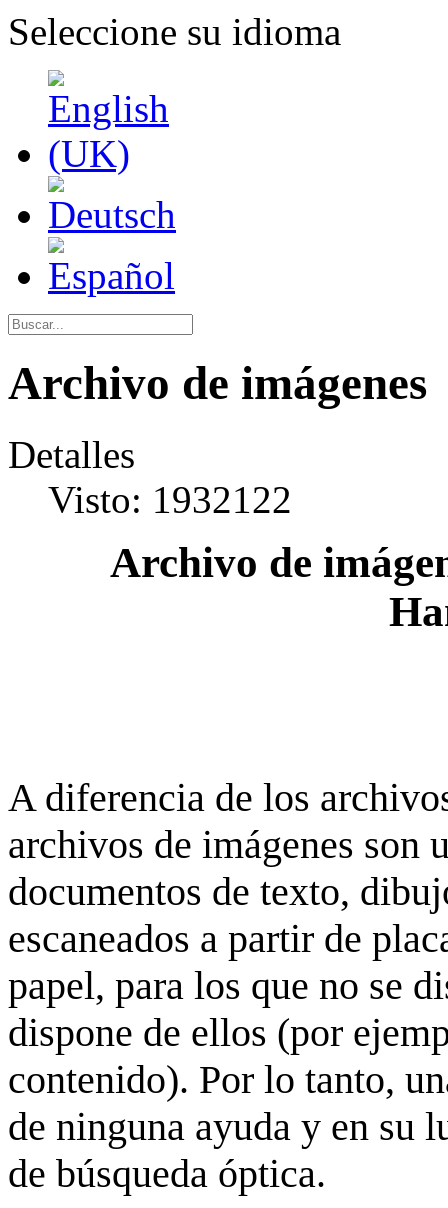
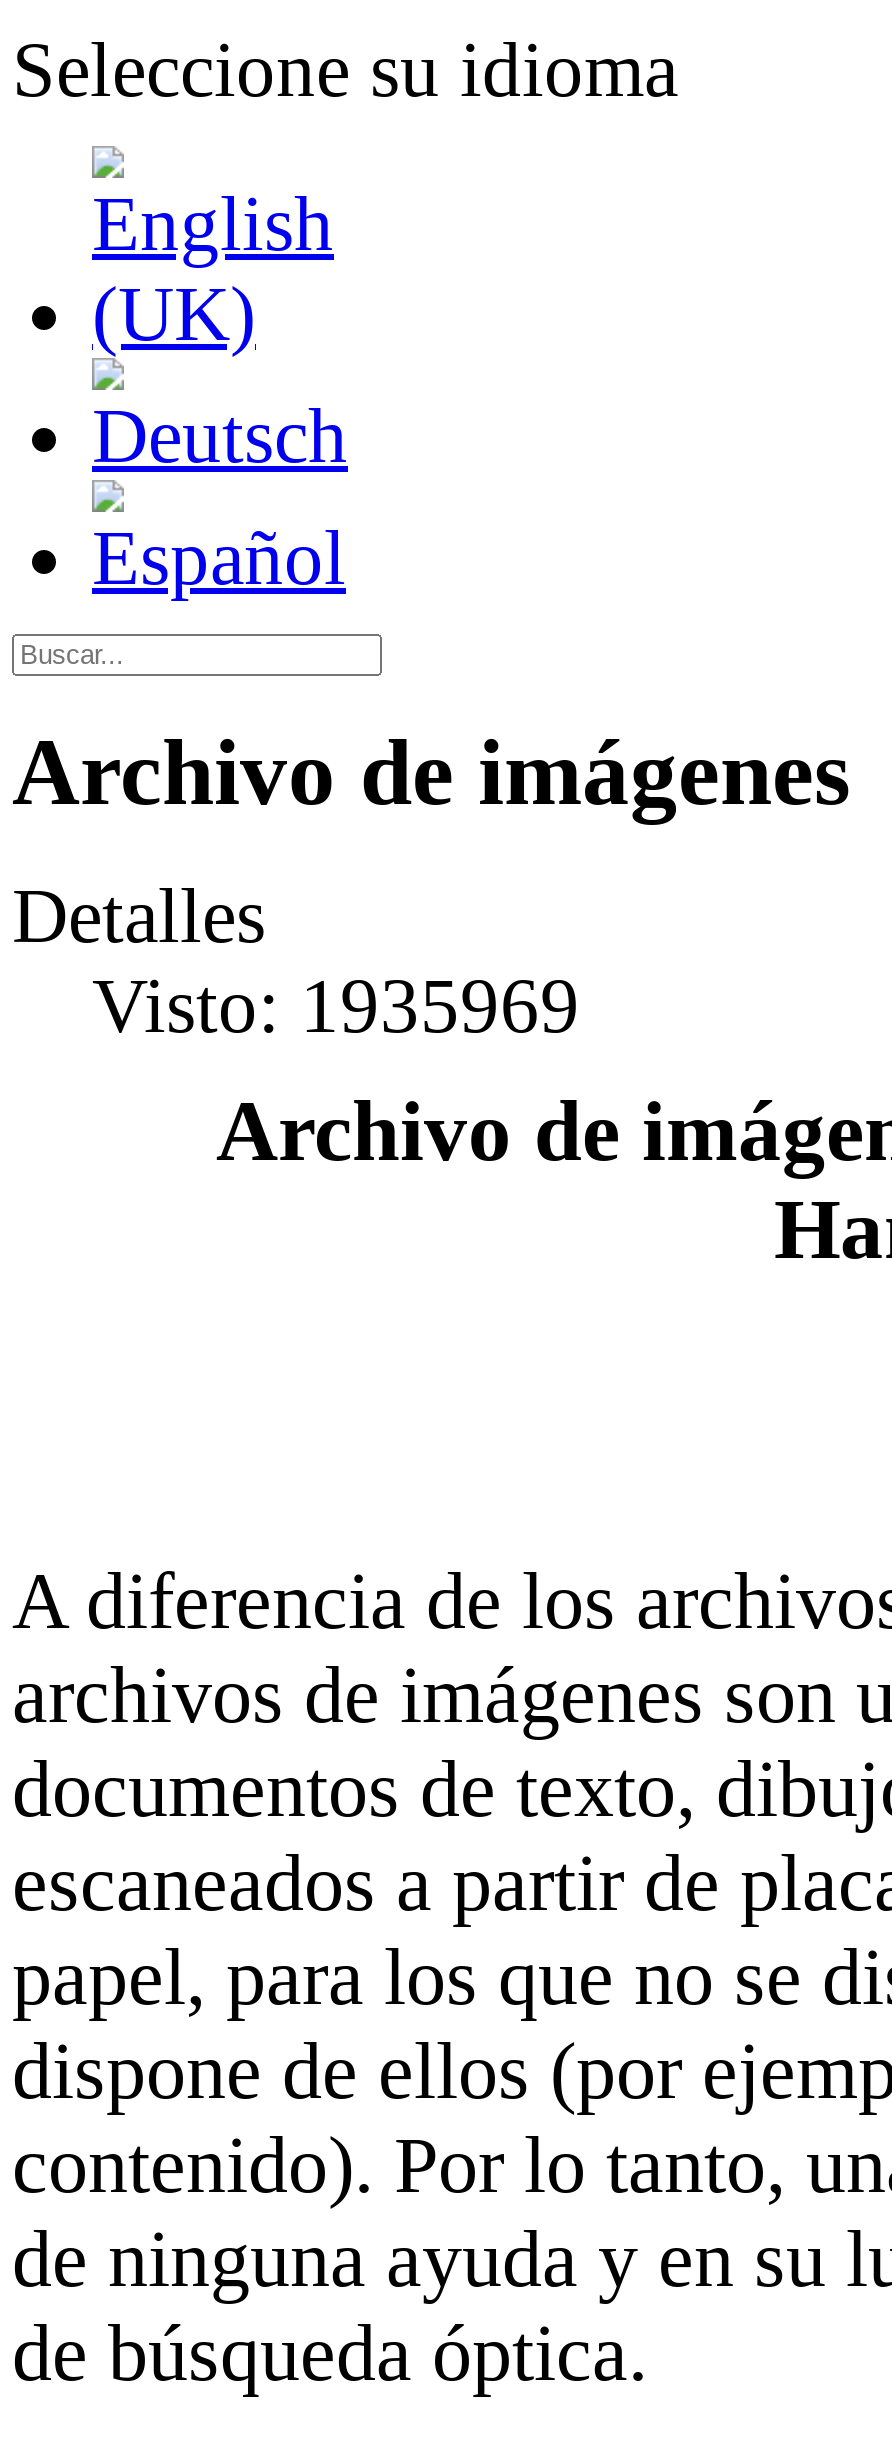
- Visto: 1932122
+ Visto: 1935969
